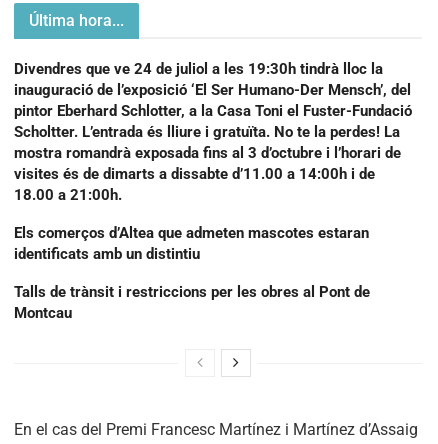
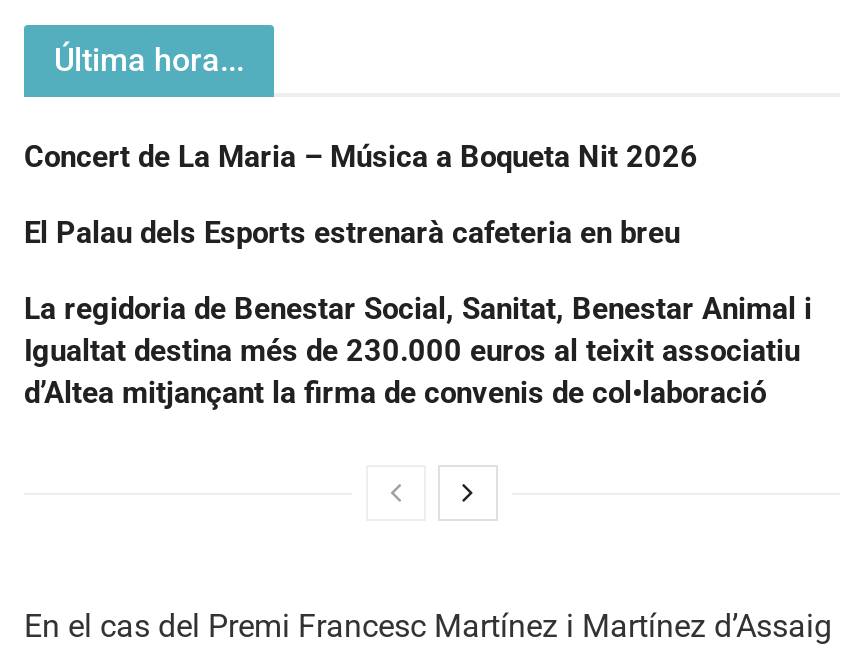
- Divendres que ve 24 de juliol a les 19:30h tindrà lloc la
- inauguració de l’exposició ‘El Ser Humano-Der Mensch’, del
- pintor Eberhard Schlotter, a la Casa Toni el Fuster-Fundació
- Scholtter. L’entrada és lliure i gratuïta. No te la perdes! La
- mostra romandrà exposada fins al 3 d’octubre i l’horari de
- visites és de dimarts a dissabte d’11.00 a 14:00h i de
- 18.00 a 21:00h.
+ Concert de La Maria – Música a Boqueta Nit 2026

- Els comerços d’Altea que admeten mascotes estaran
- identificats amb un distintiu
+ El Palau dels Esports estrenarà cafeteria en breu

- Talls de trànsit i restriccions per les obres al Pont de
- Montcau
+ La regidoria de Benestar Social, Sanitat, Benestar Animal i
+ Igualtat destina més de 230.000 euros al teixit associatiu
+ d’Altea mitjançant la firma de convenis de col•laboració
